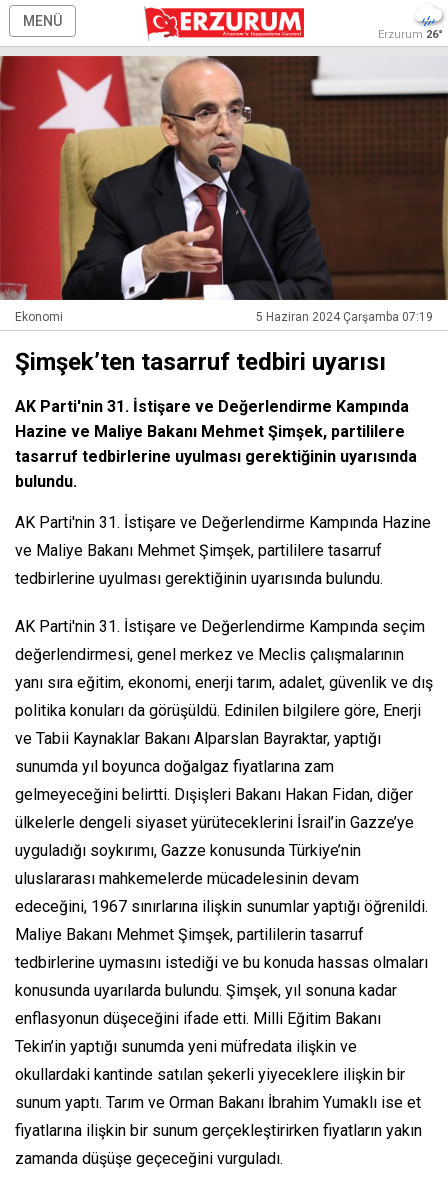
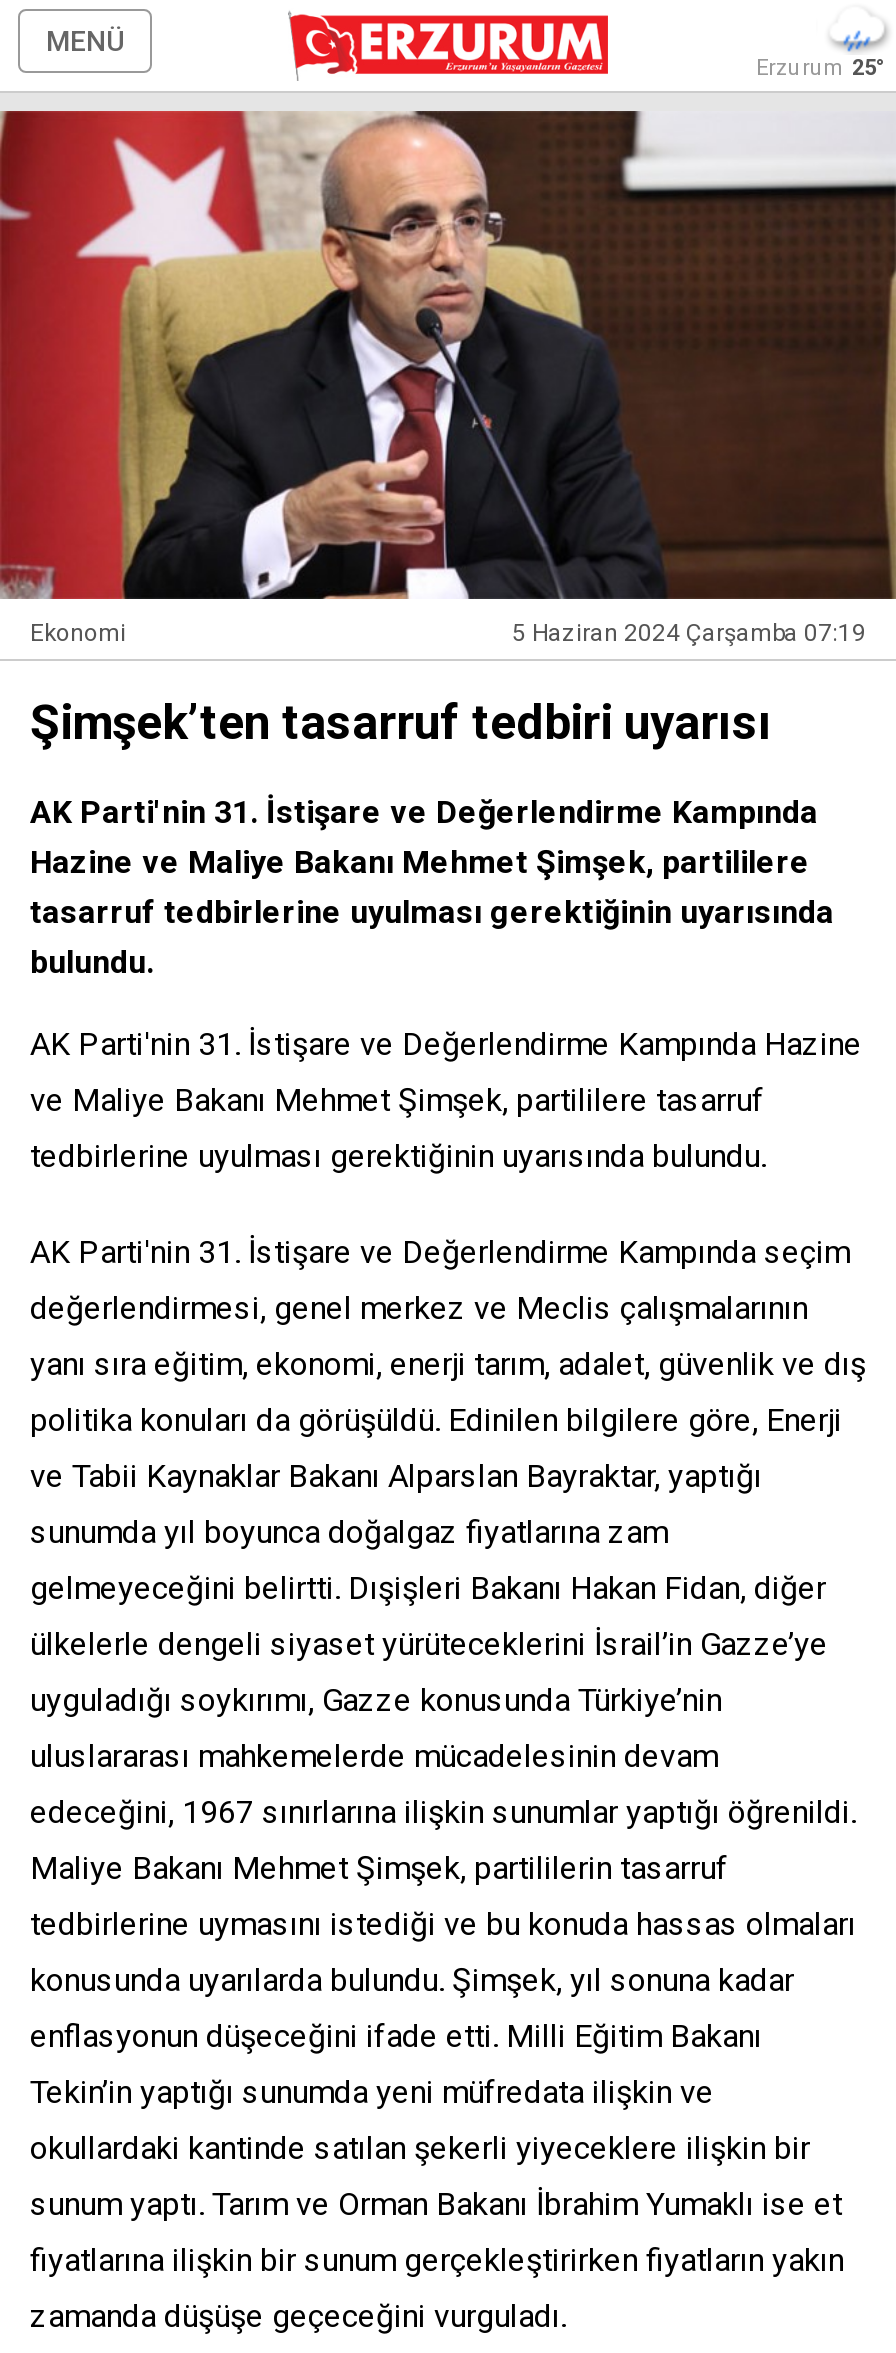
- Erzurum 26°
+ Erzurum 25°
